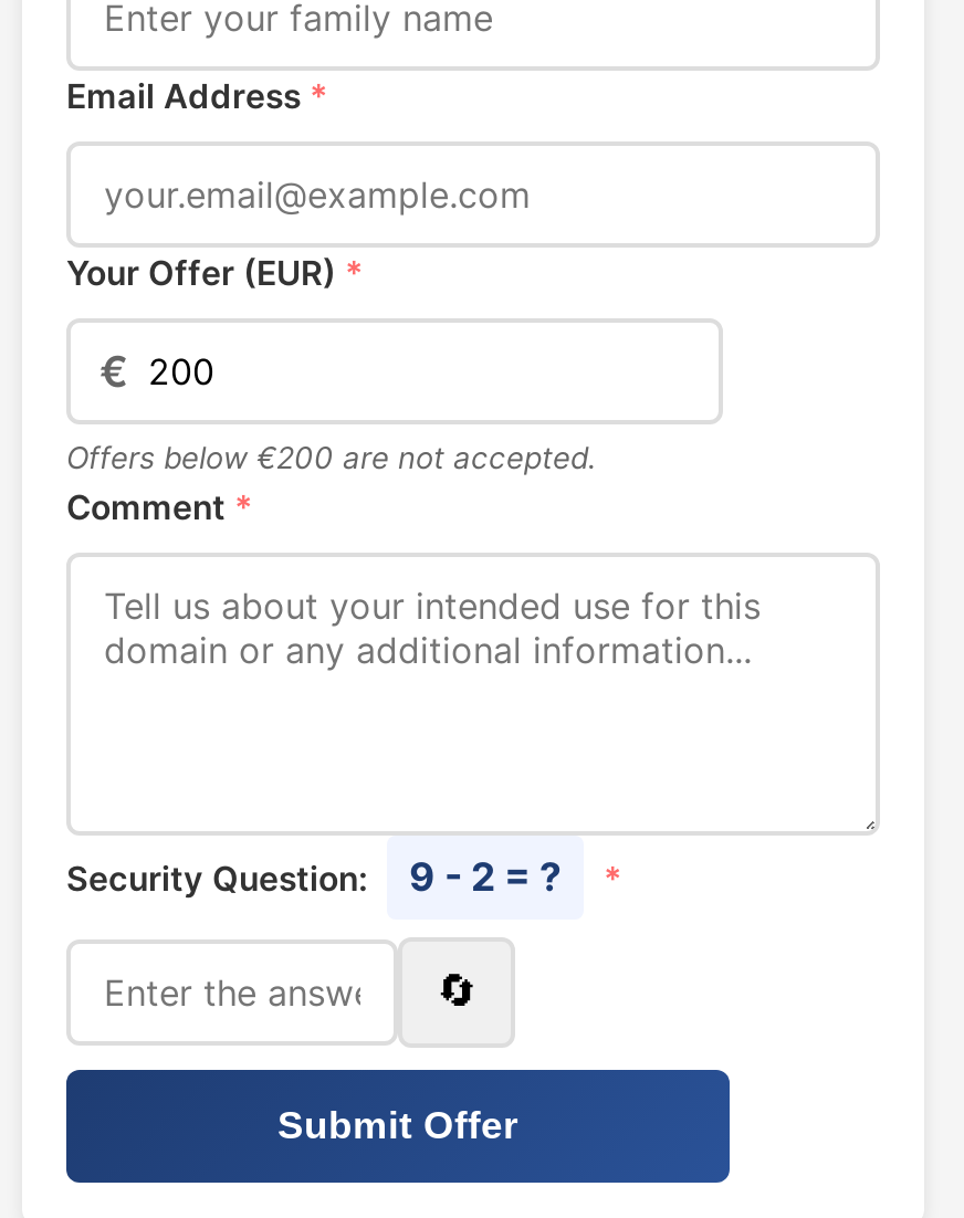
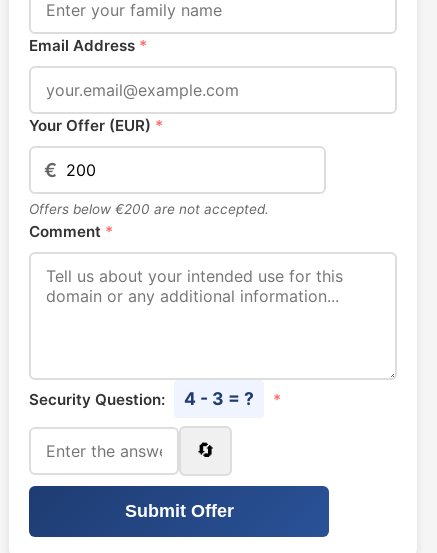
- 9 - 2 = ?
+ 4 - 3 = ?
